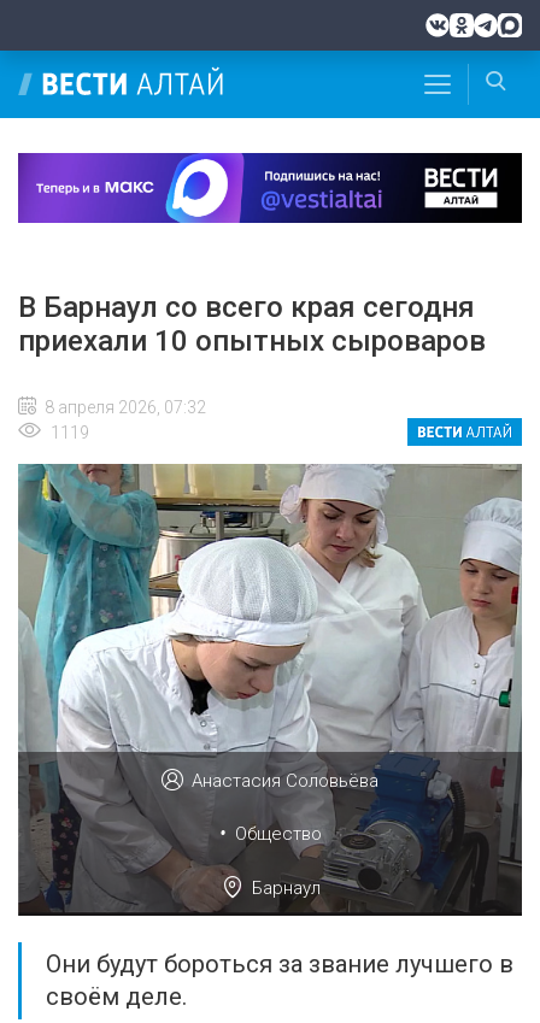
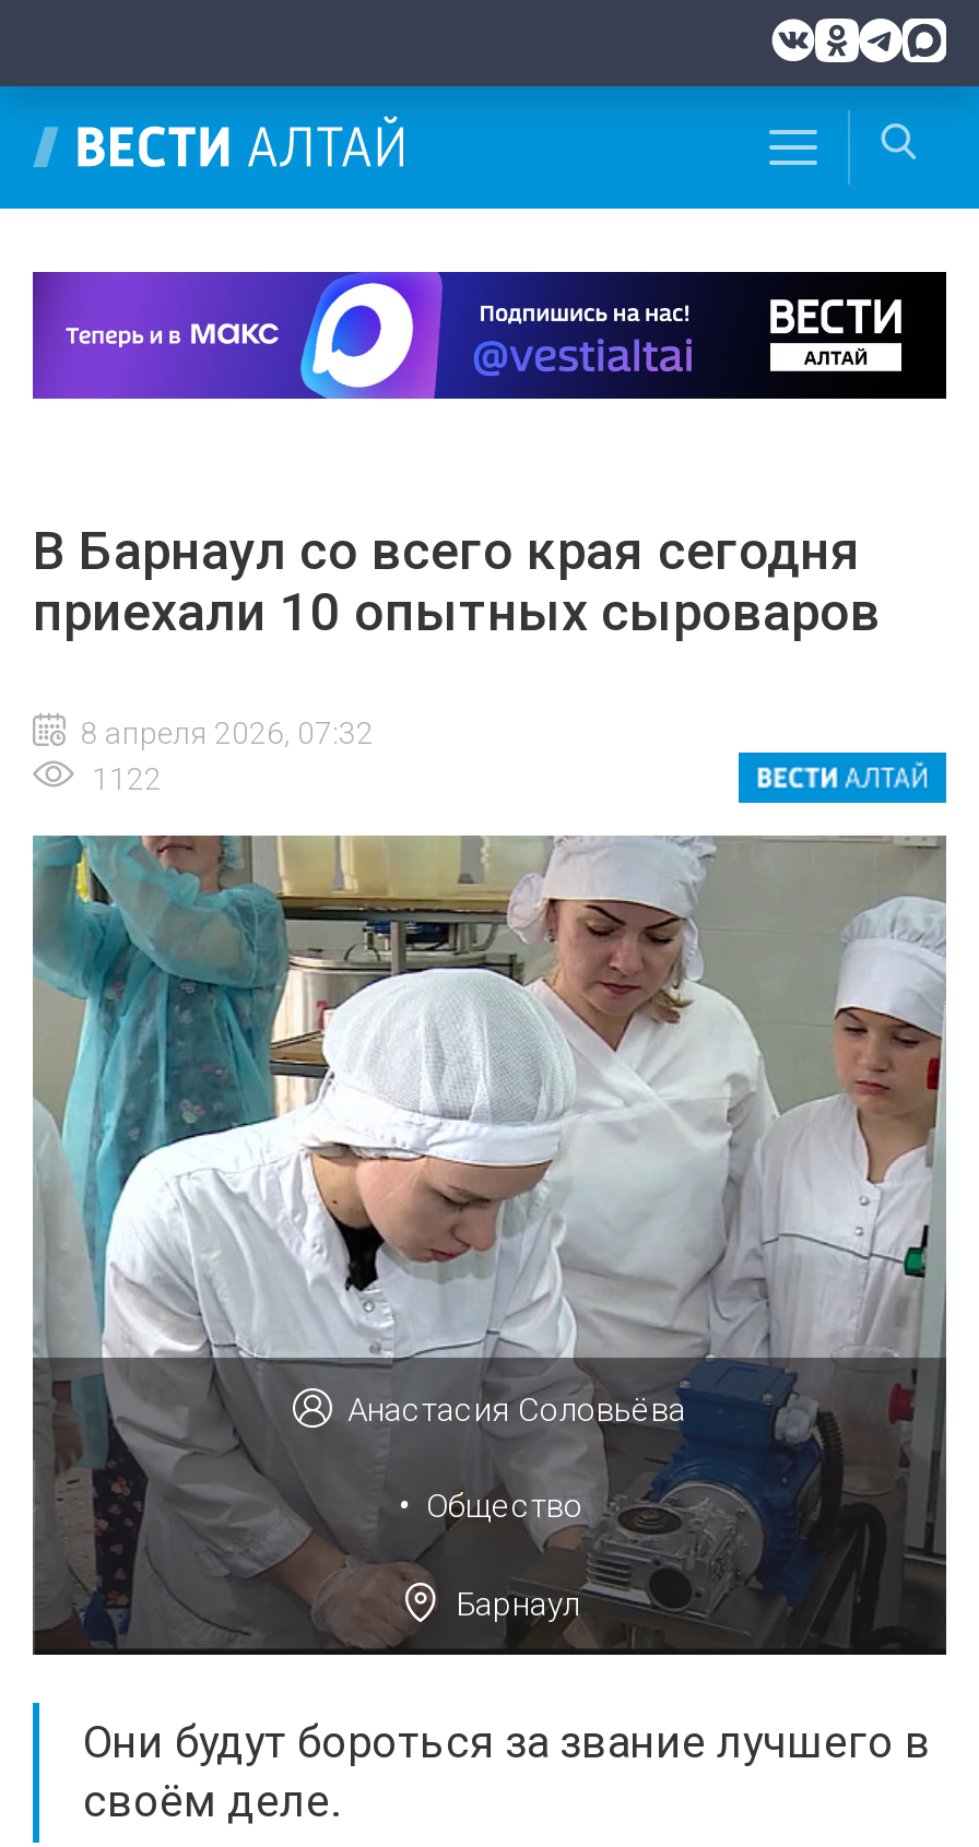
- 1119
+ 1122
